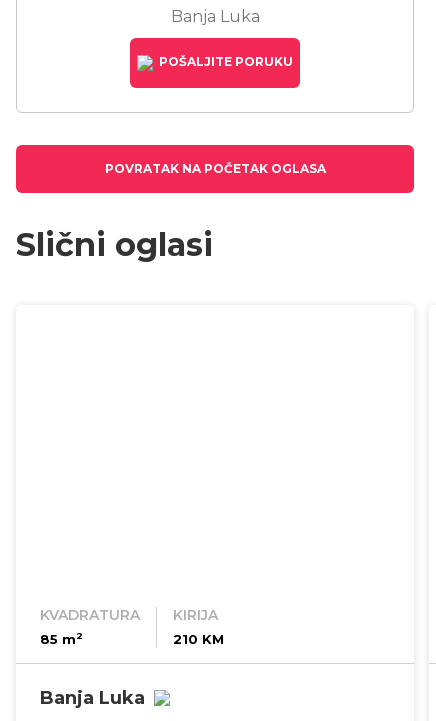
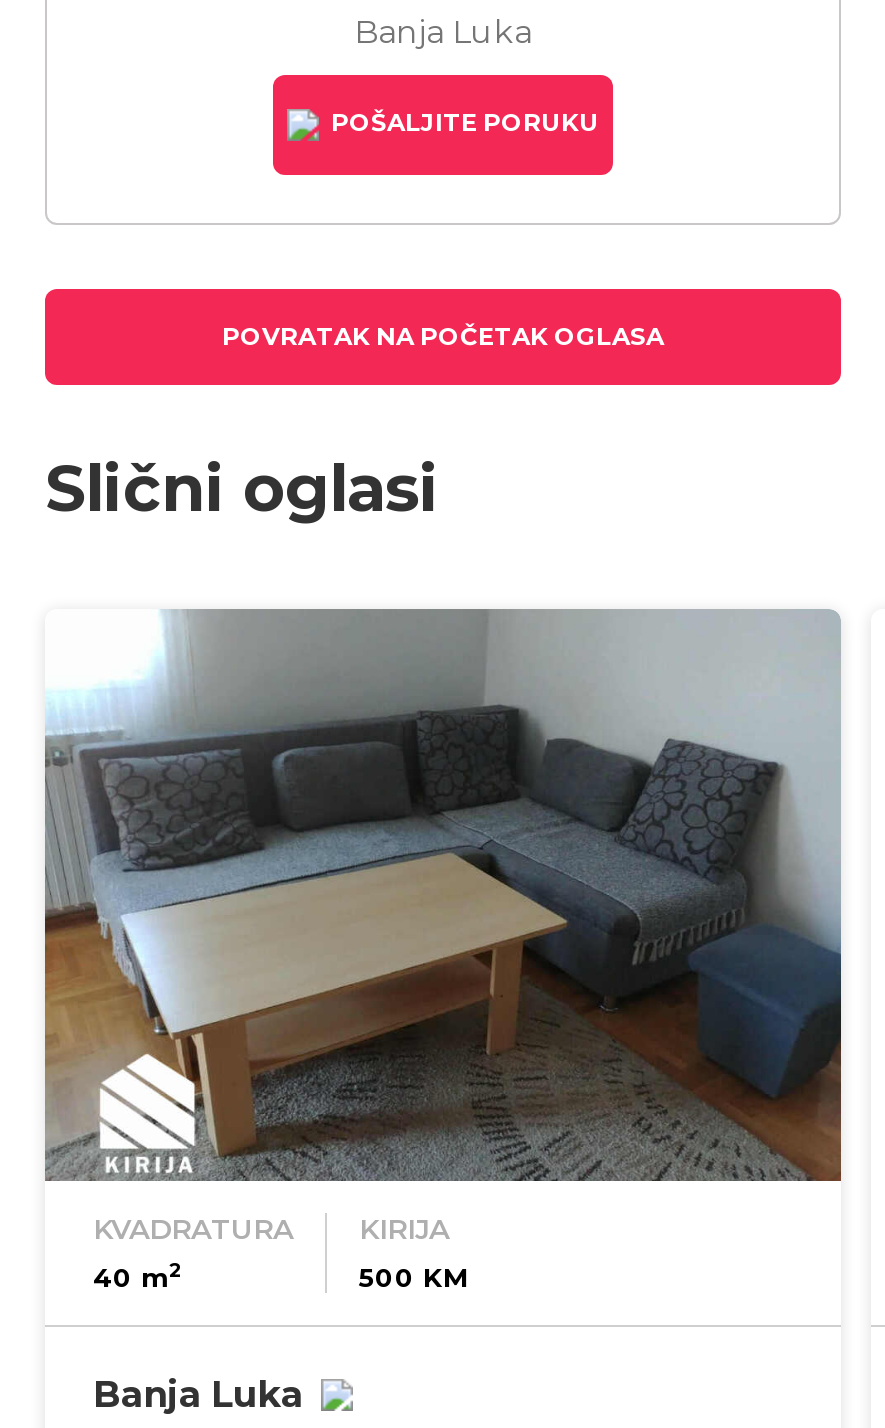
+ [image]

- 85 m2
+ 40 m2

- 210 KM
+ 500 KM
